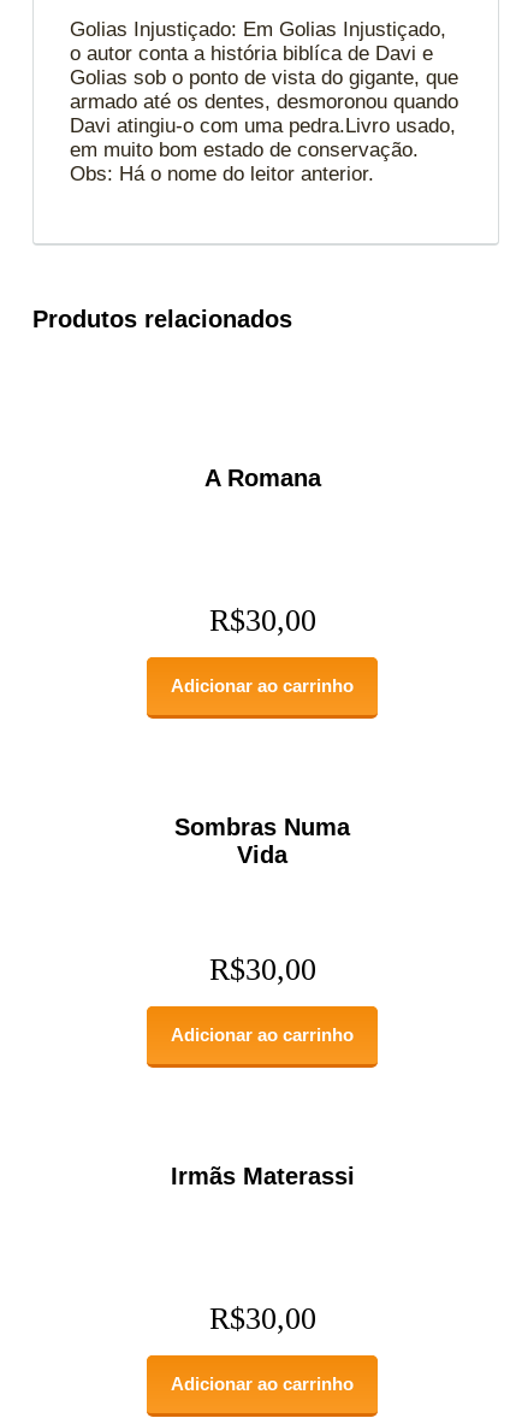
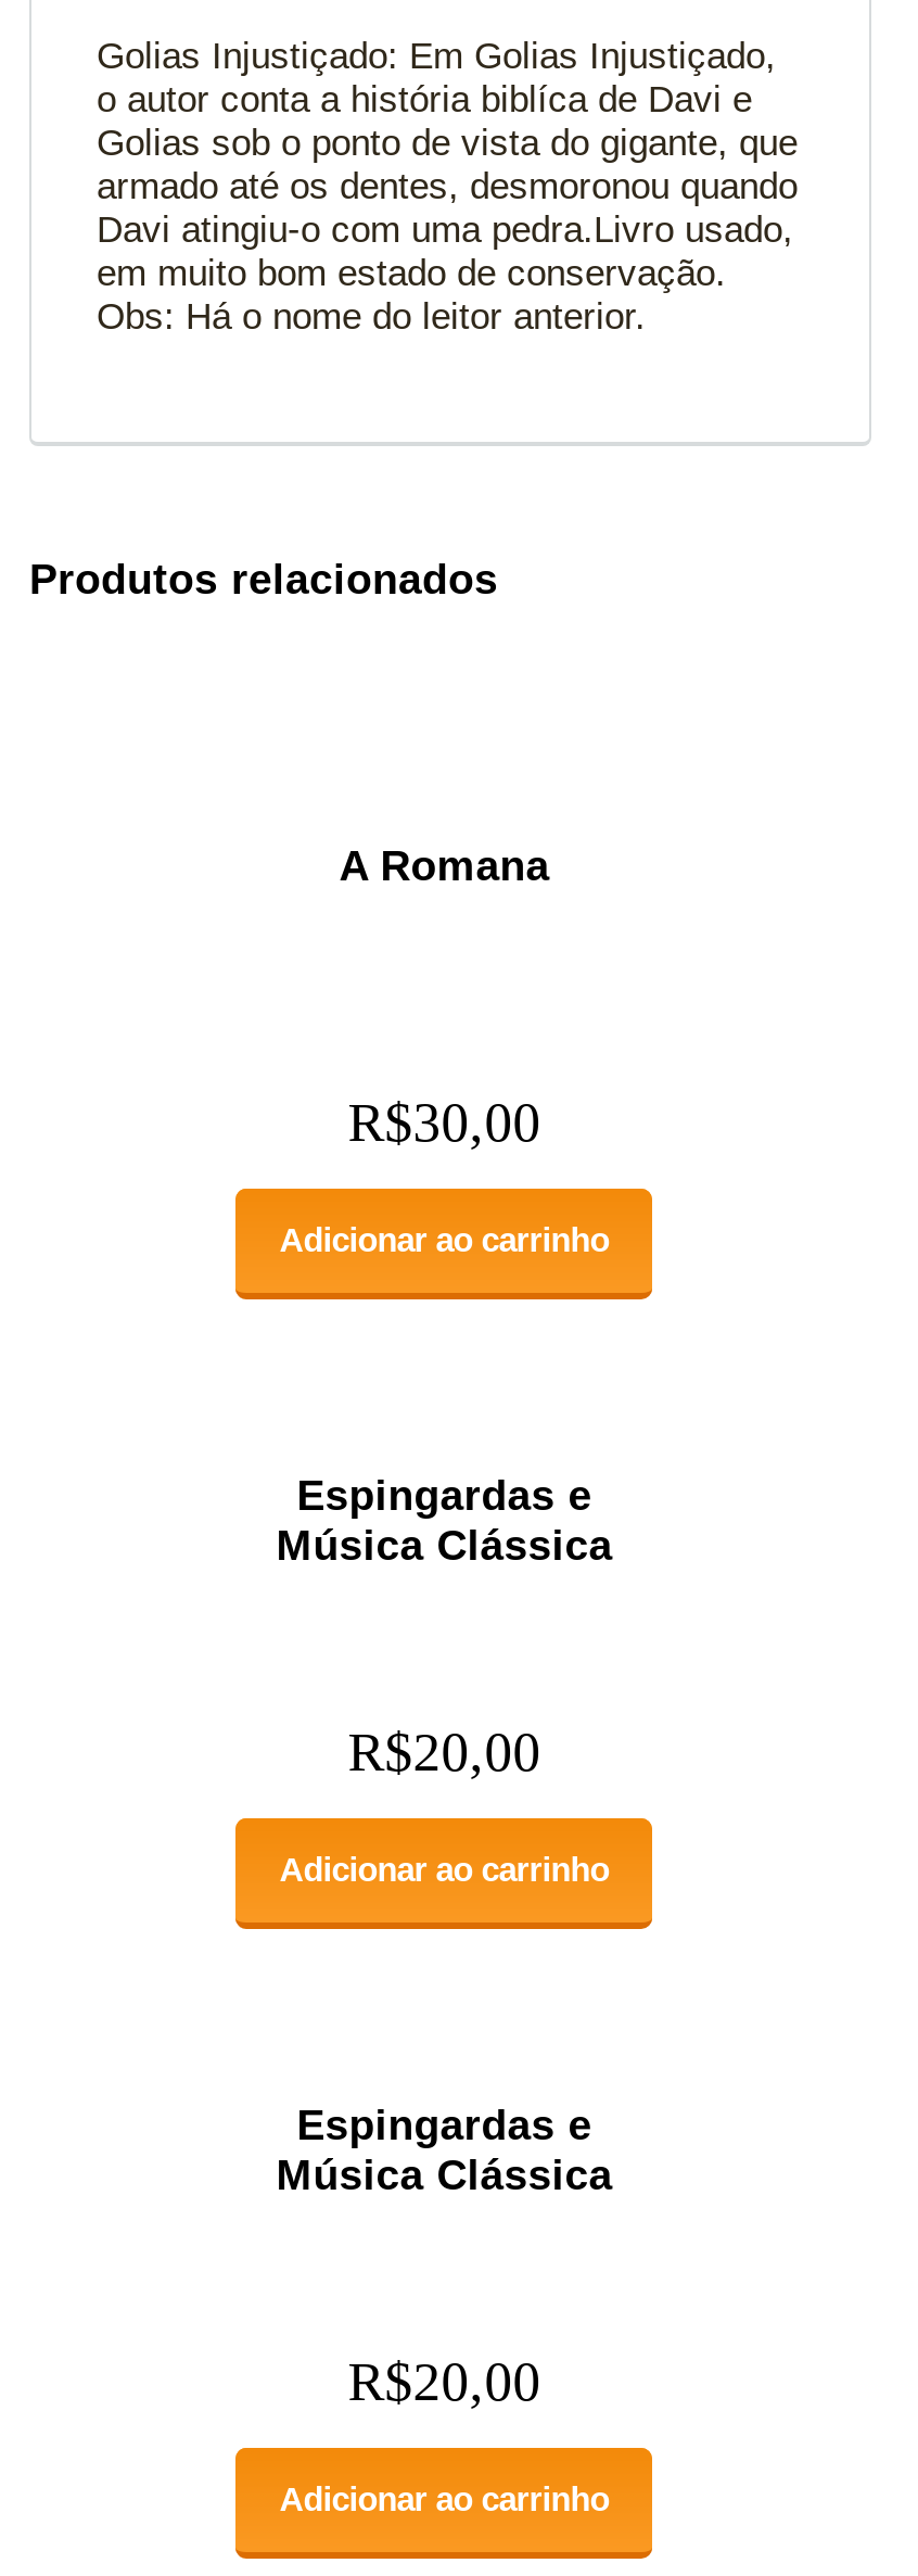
- Sombras Numa
- Vida
+ Espingardas e
+ Música Clássica

- R$30,00
+ R$20,00

- Irmãs Materassi
+ Espingardas e
+ Música Clássica

- R$30,00
+ R$20,00
